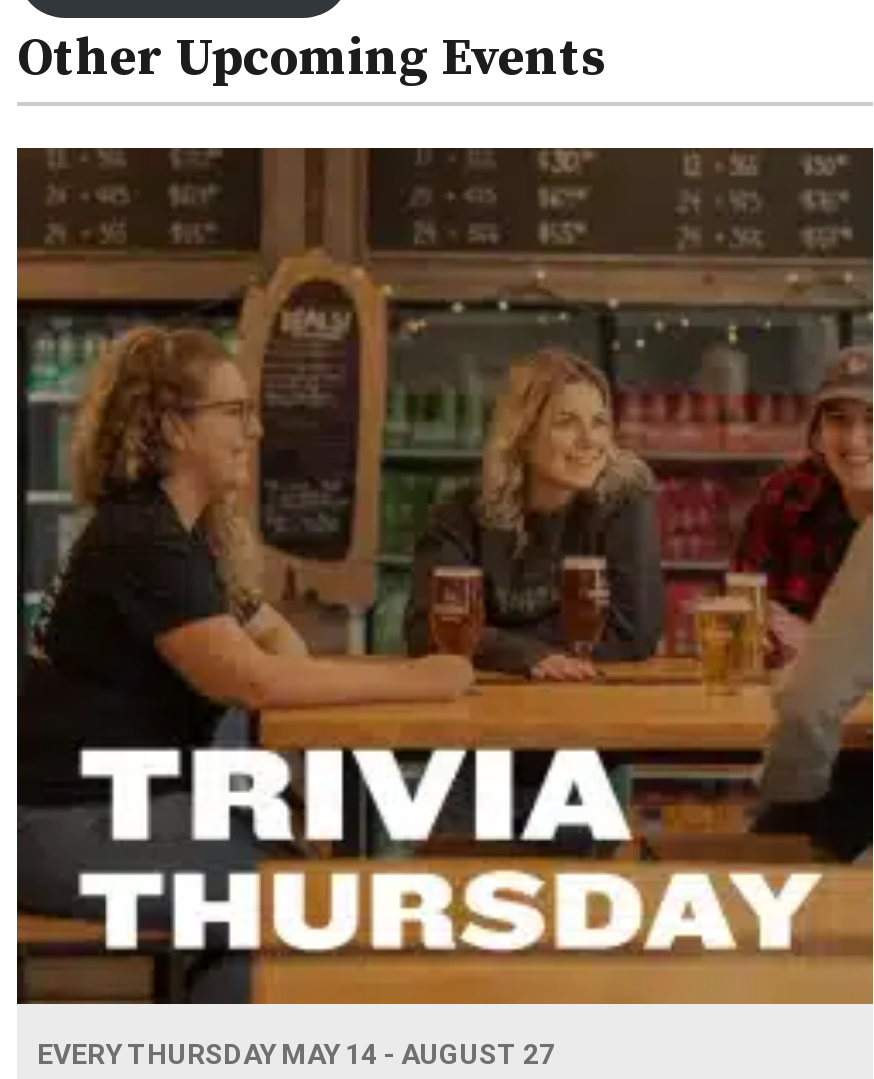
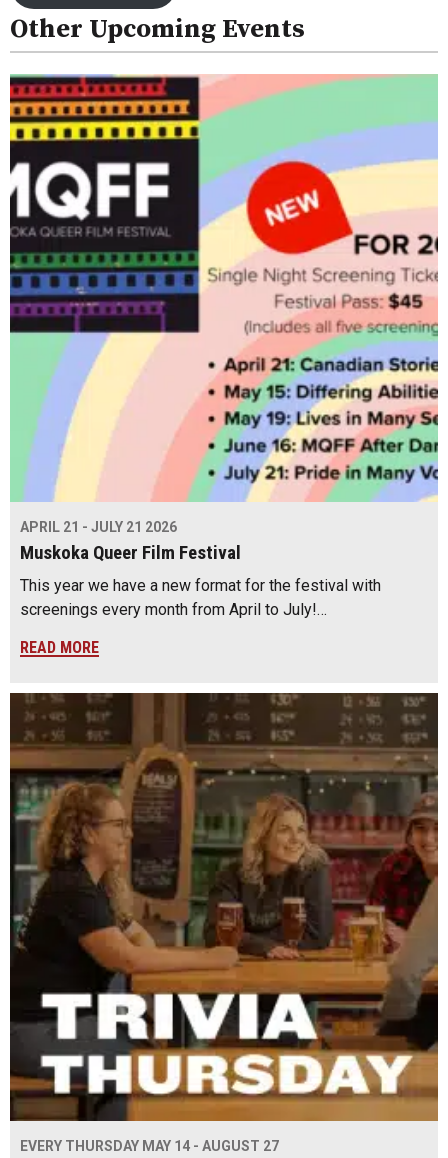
+ [image]
+ APRIL 21 - JULY 21 2026
+ Muskoka Queer Film Festival
+ This year we have a new format for the festival with
+ screenings every month from April to July!…
+ READ MORE
